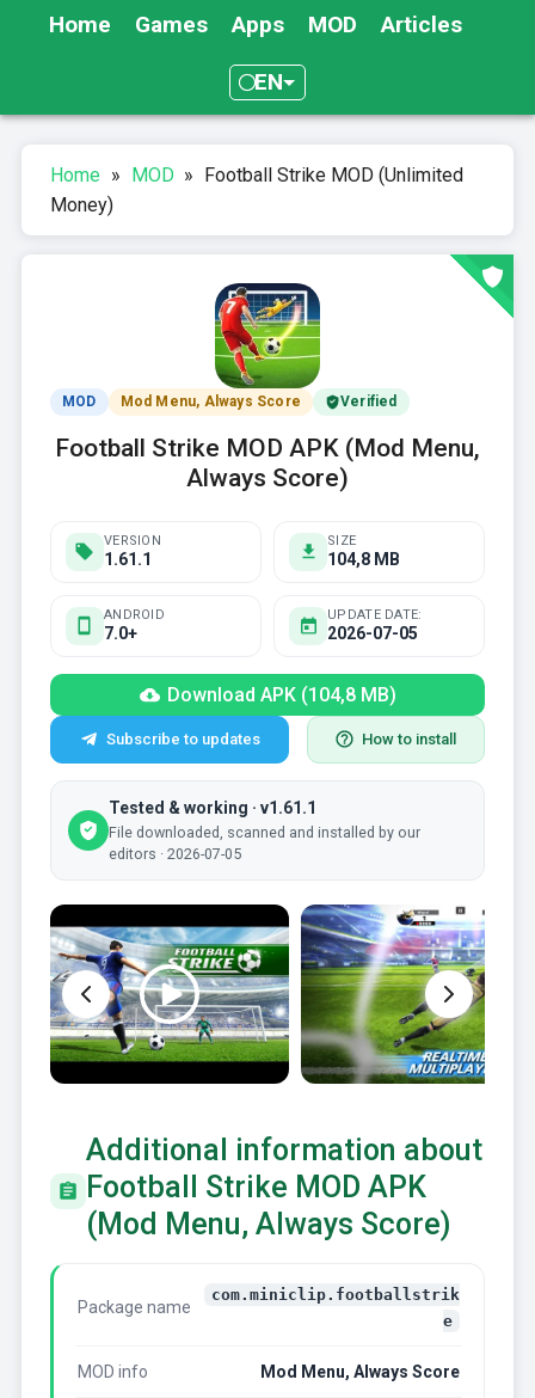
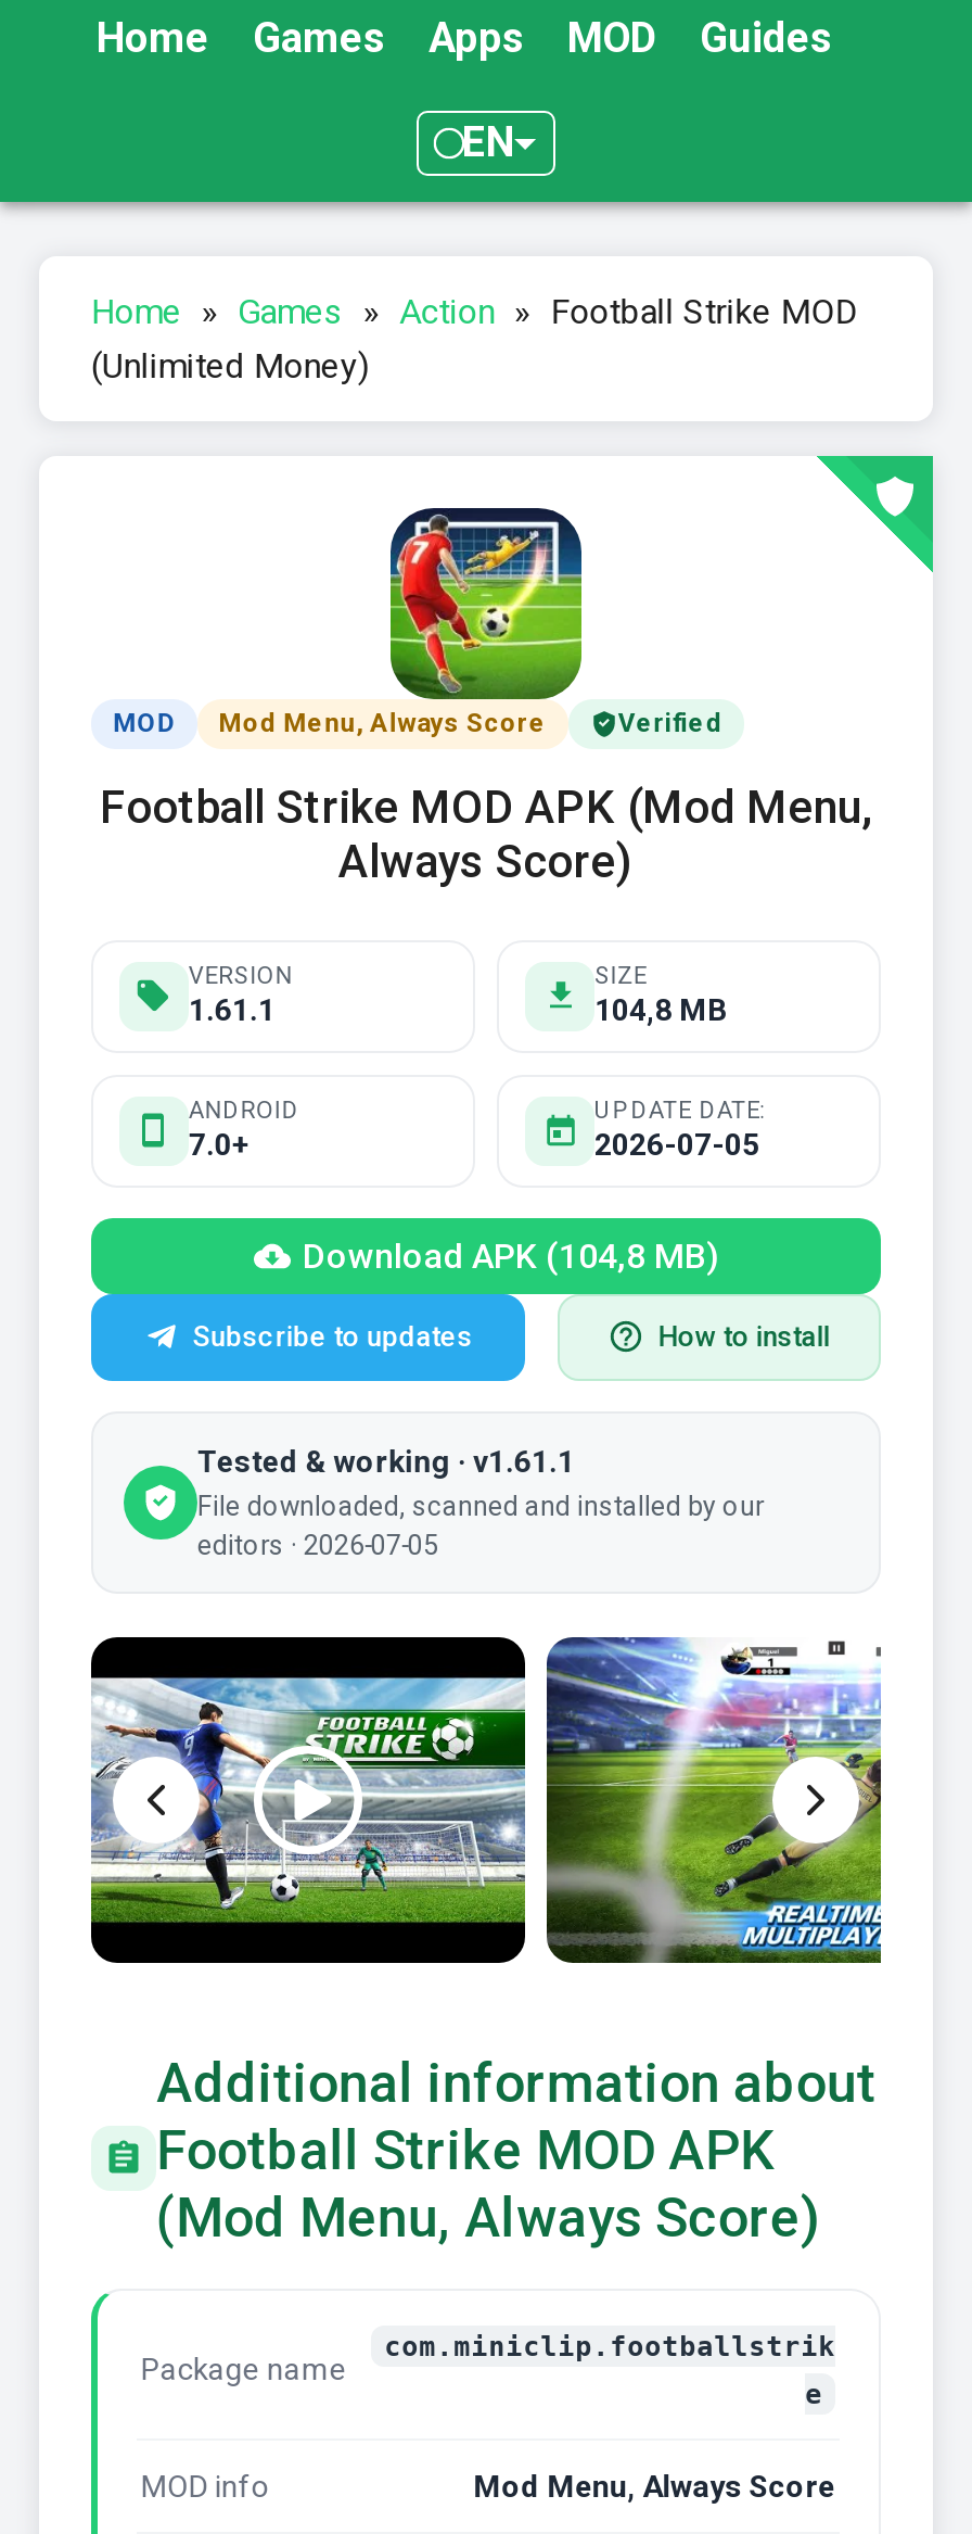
- Articles
+ Guides

- Home » MOD » Football Strike MOD (Unlimited
- Money)
+ Home » Games » Action » Football Strike MOD
+ (Unlimited Money)
